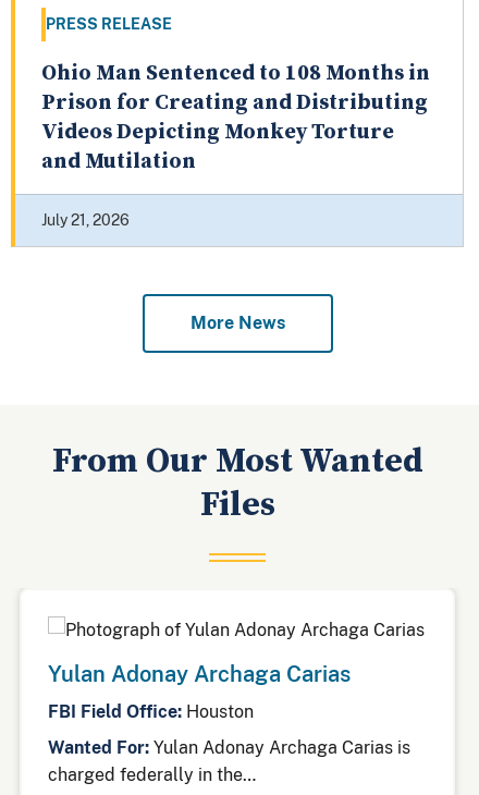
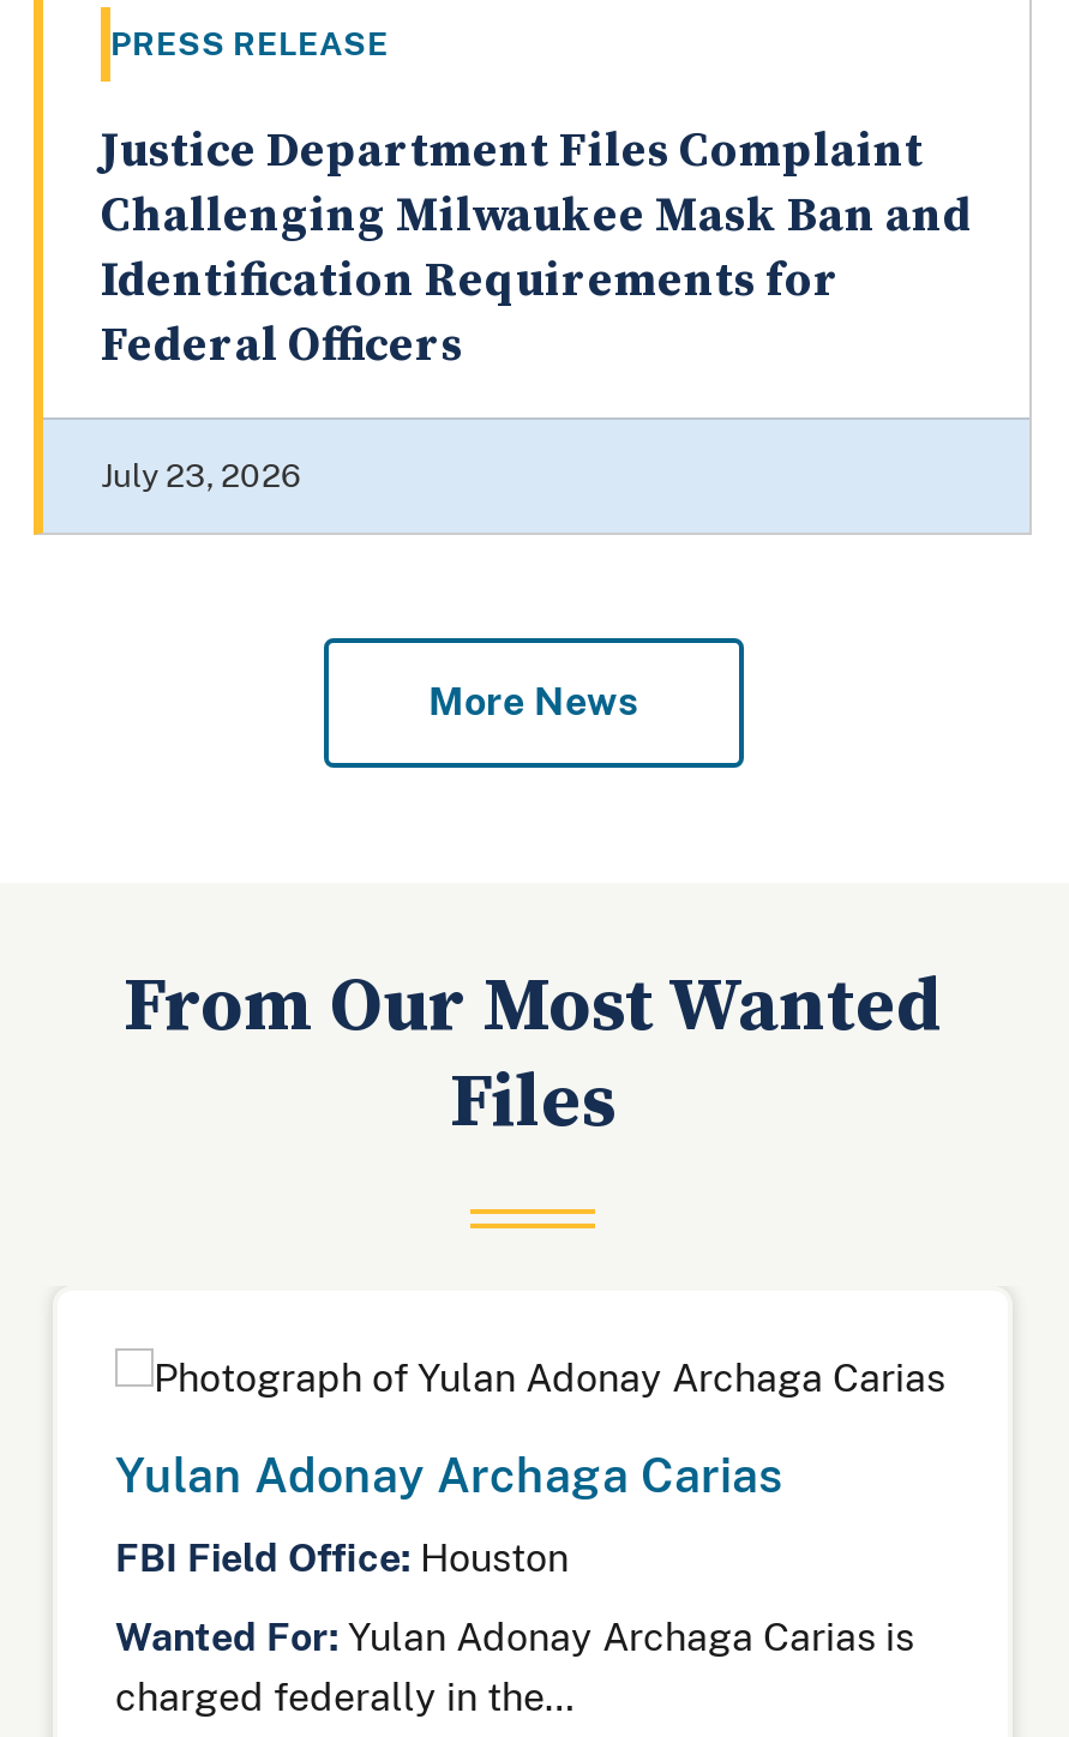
- Ohio Man Sentenced to 108 Months in
- Prison for Creating and Distributing
- Videos Depicting Monkey Torture
- and Mutilation
+ Justice Department Files Complaint
+ Challenging Milwaukee Mask Ban and
+ Identification Requirements for
+ Federal Officers

- July 21, 2026
+ July 23, 2026
